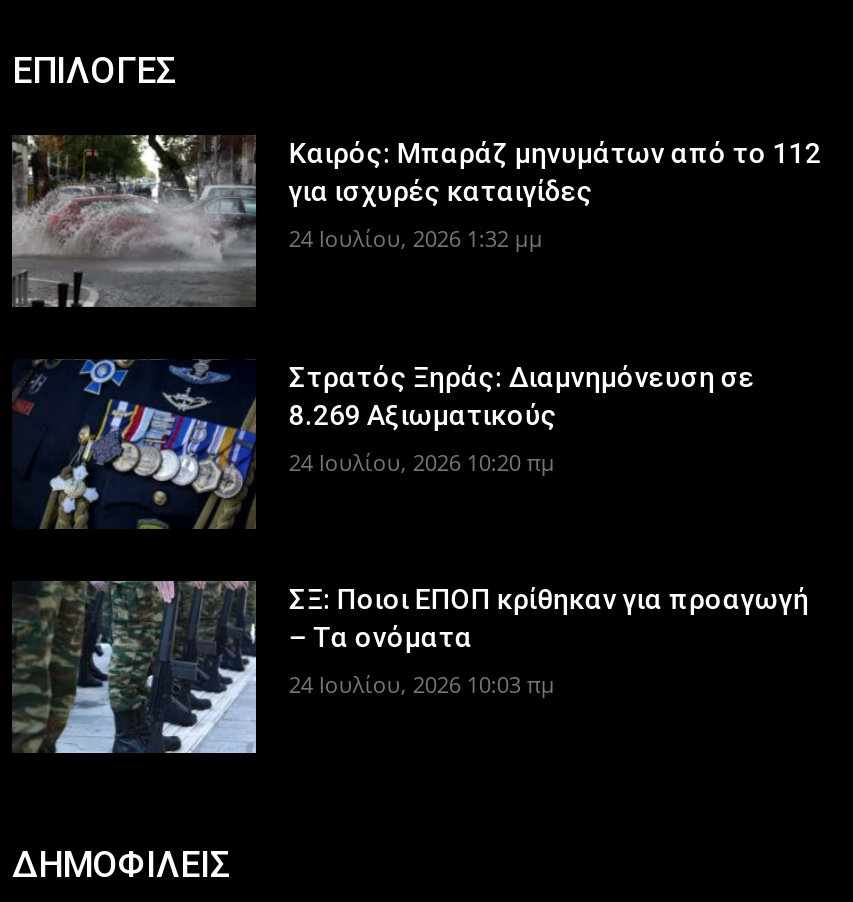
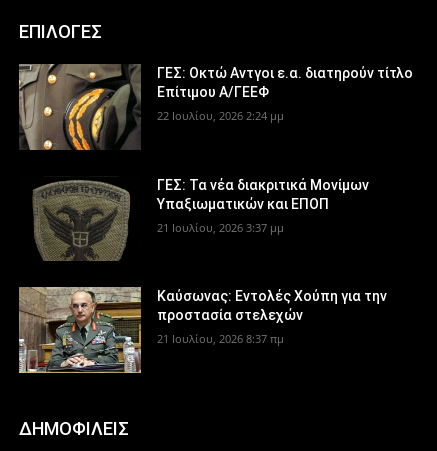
- [image]
- Καιρός: Μπαράζ μηνυμάτων από το 112
- για ισχυρές καταιγίδες
+ [image]
+ ΓΕΣ: Οκτώ Αντγοι ε.α. διατηρούν τίτλο
+ Επίτιμου Α/ΓΕΕΦ

- 24 Ιουλίου, 2026 1:32 μμ
+ 22 Ιουλίου, 2026 2:24 μμ

- [image]
- Στρατός Ξηράς: Διαμνημόνευση σε
- 8.269 Αξιωματικούς
+ [image]
+ ΓΕΣ: Τα νέα διακριτικά Μονίμων
+ Υπαξιωματικών και ΕΠΟΠ

- 24 Ιουλίου, 2026 10:20 πμ
+ 21 Ιουλίου, 2026 3:37 μμ

- [image]
- ΣΞ: Ποιοι ΕΠΟΠ κρίθηκαν για προαγωγή
- – Τα ονόματα
+ [image]
+ Καύσωνας: Εντολές Χούπη για την
+ προστασία στελεχών

- 24 Ιουλίου, 2026 10:03 πμ
+ 21 Ιουλίου, 2026 8:37 πμ
